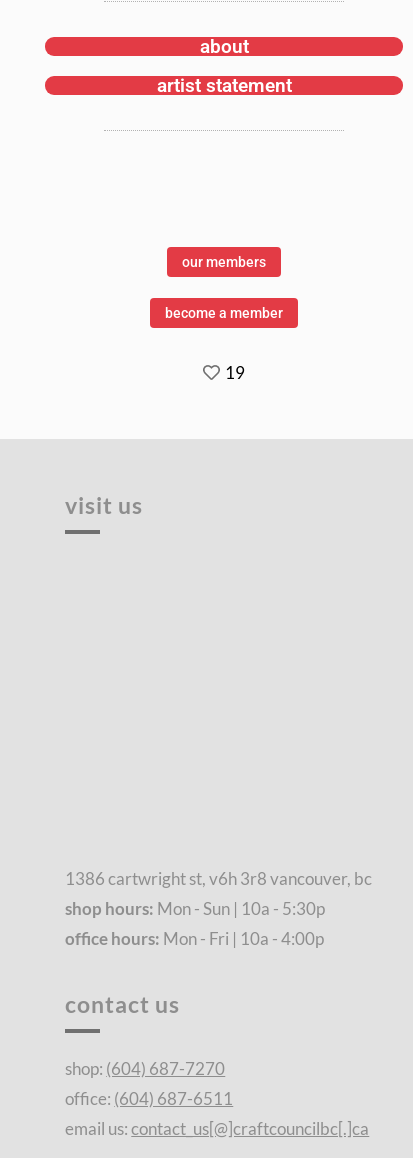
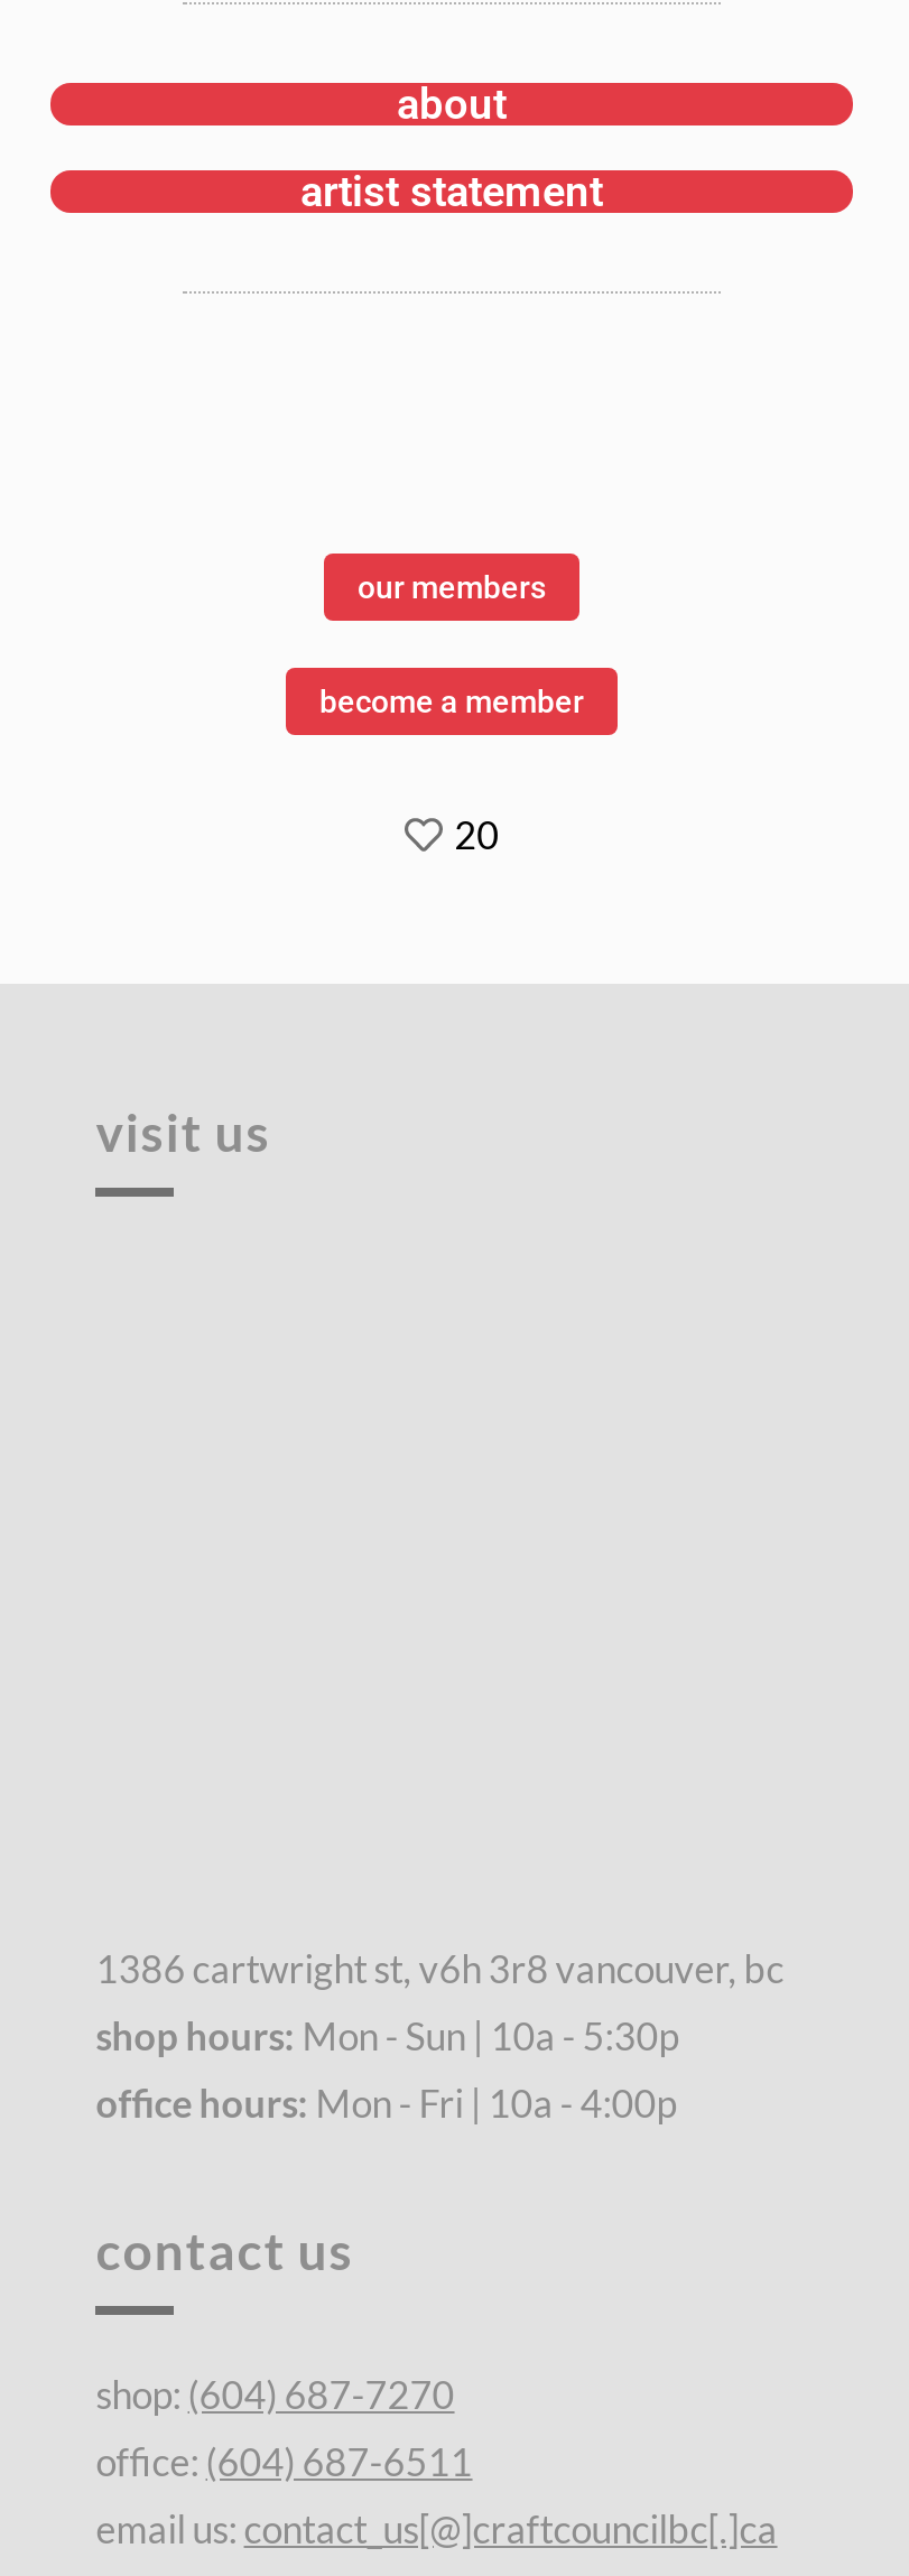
- 19
+ 20
